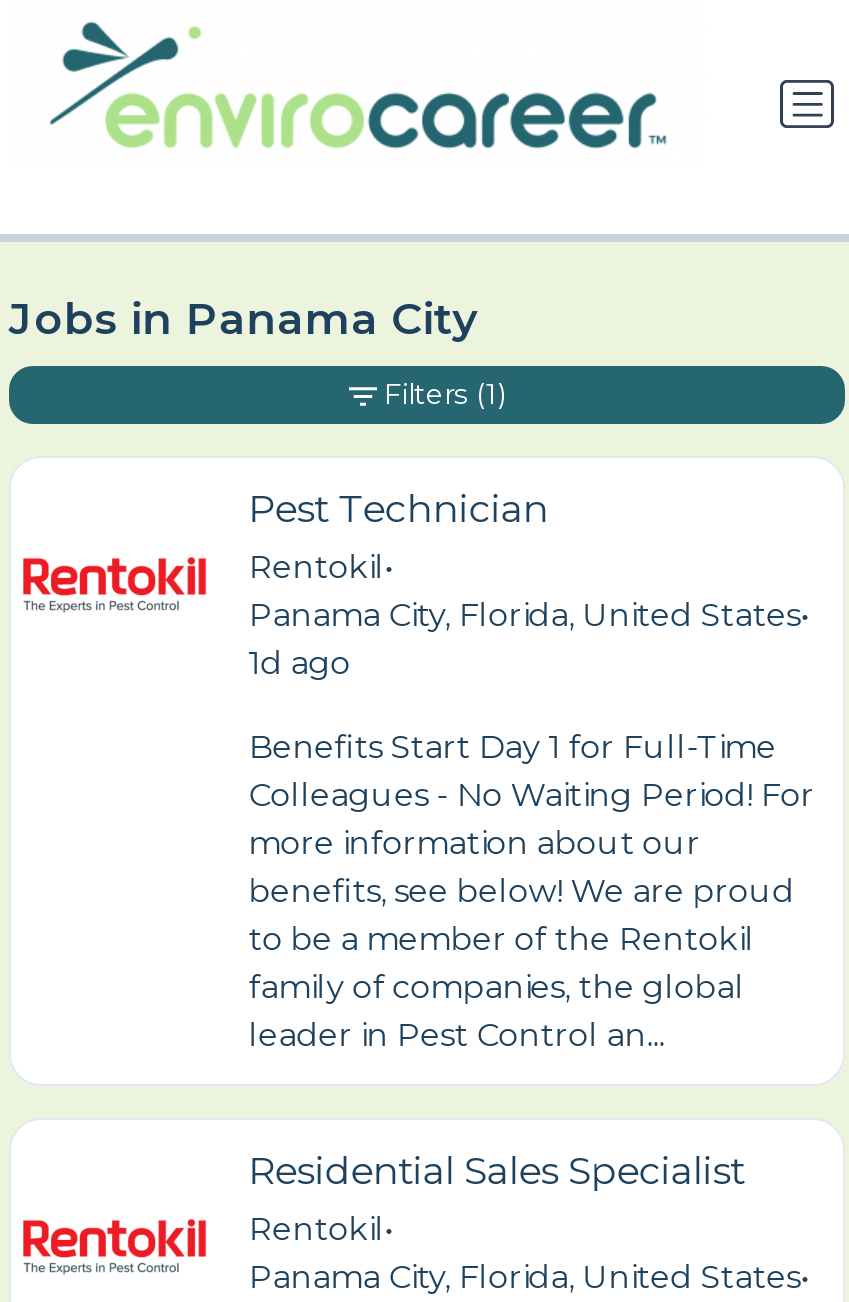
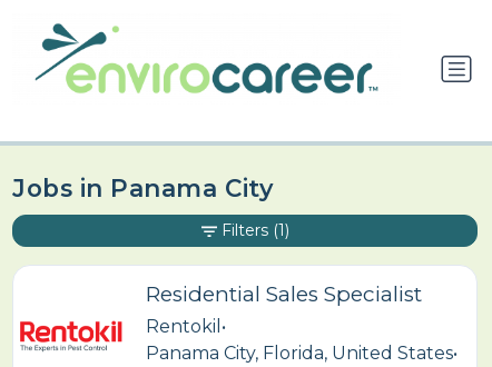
- Pest Technician
- Rentokil•
- Panama City, Florida, United States•
- 1d ago
- Benefits Start Day 1 for Full-Time
- Colleagues - No Waiting Period! For
- more information about our
- benefits, see below! We are proud
- to be a member of the Rentokil
- family of companies, the global
- leader in Pest Control an...
